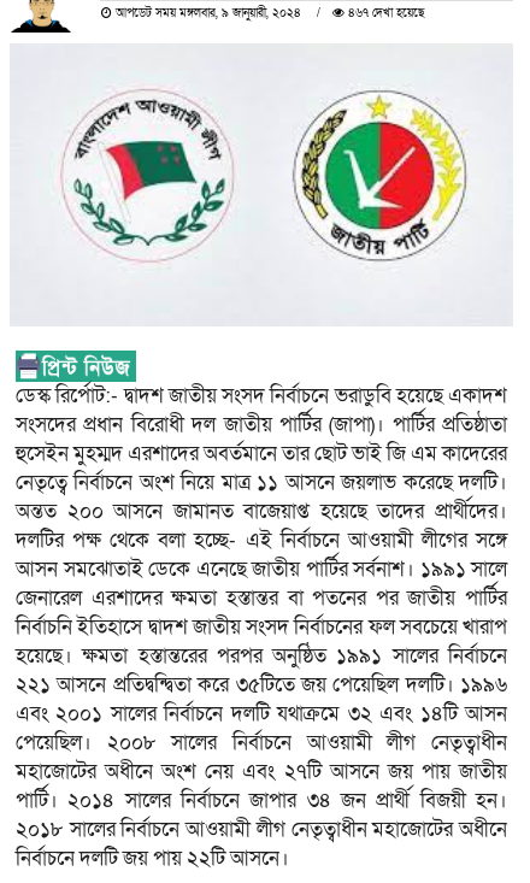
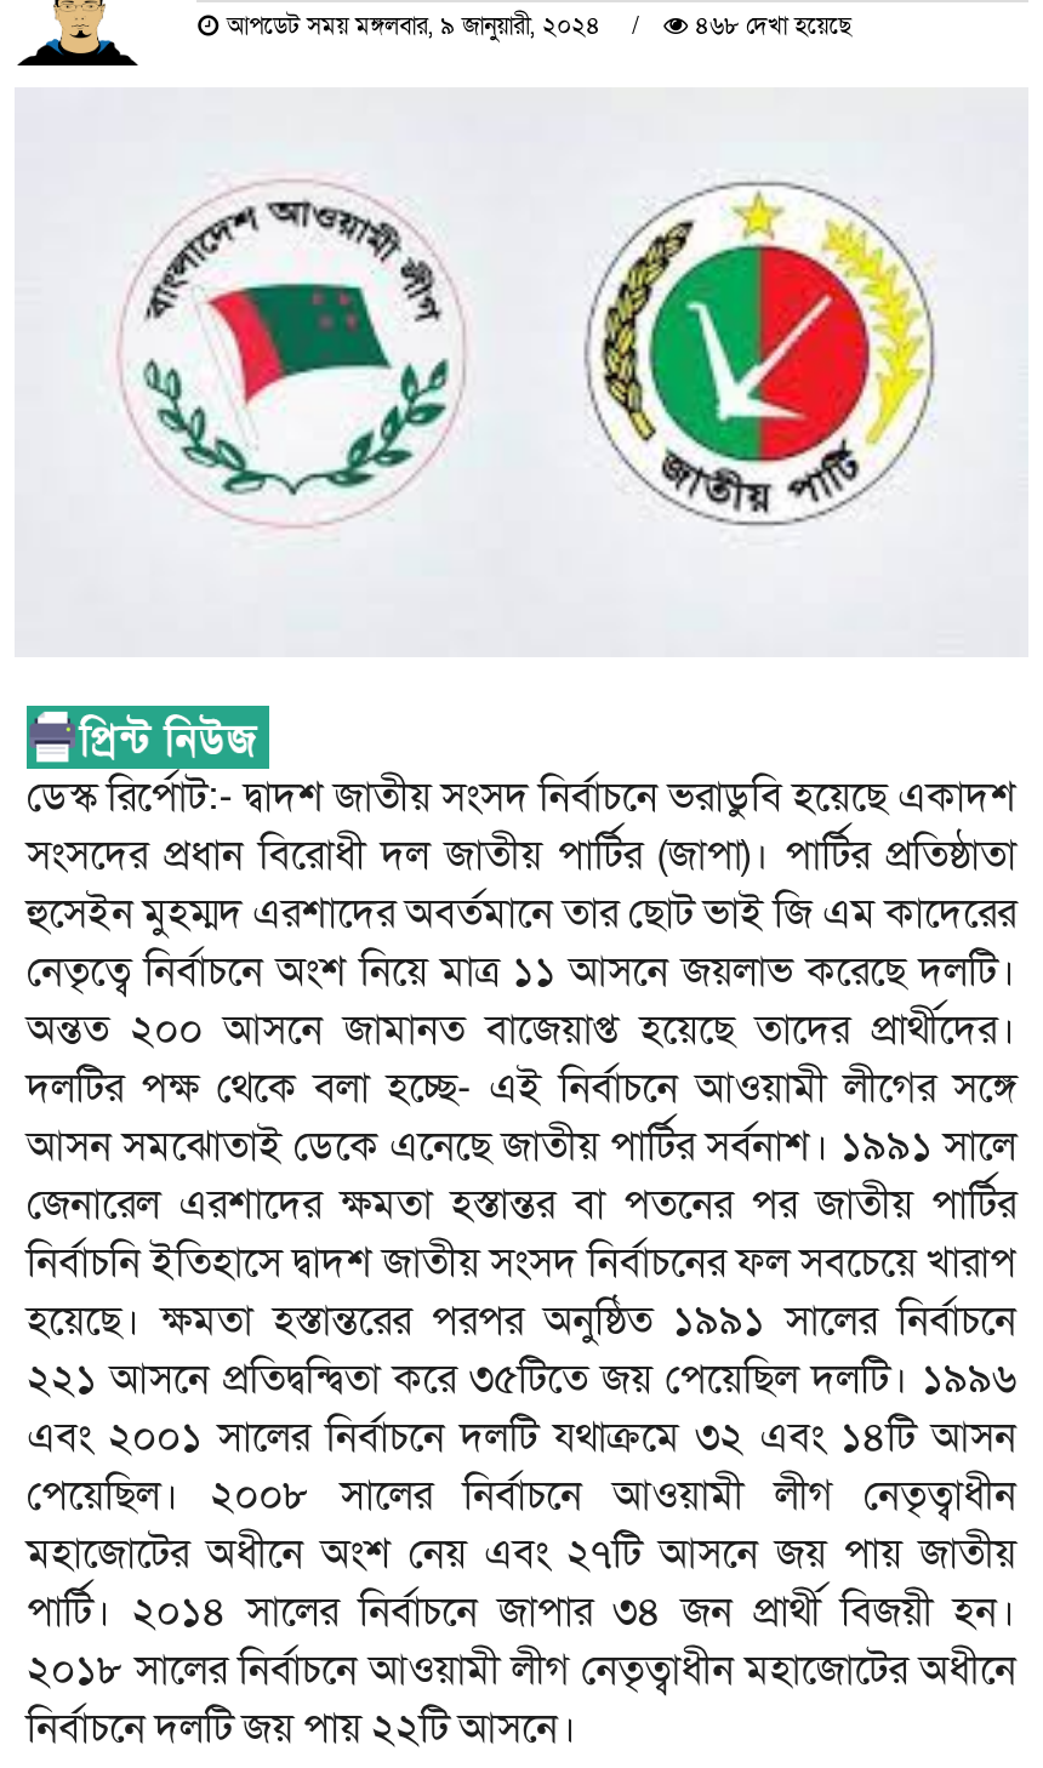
- ৪৬৭ দেখা হয়েছে
+ ৪৬৮ দেখা হয়েছে
